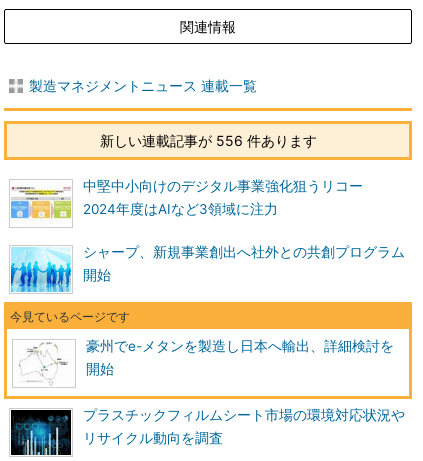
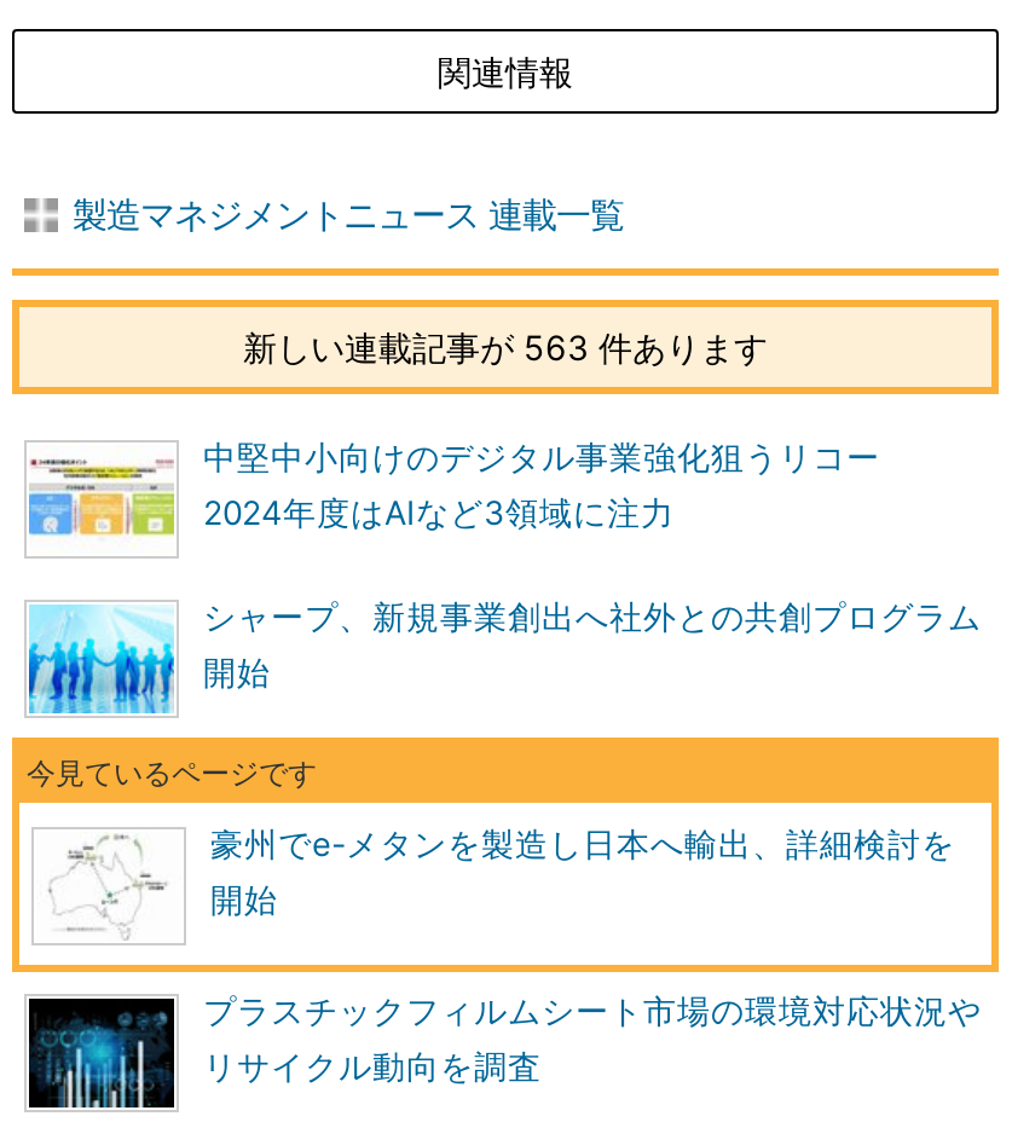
- 新しい連載記事が 556 件あります
+ 新しい連載記事が 563 件あります
